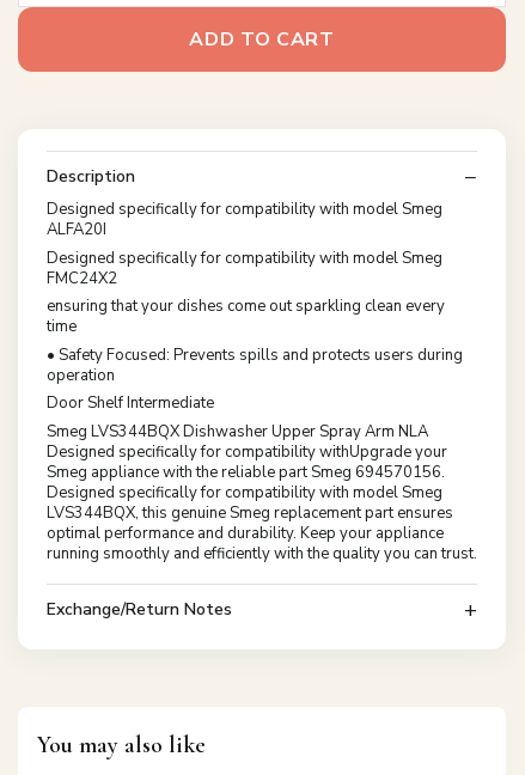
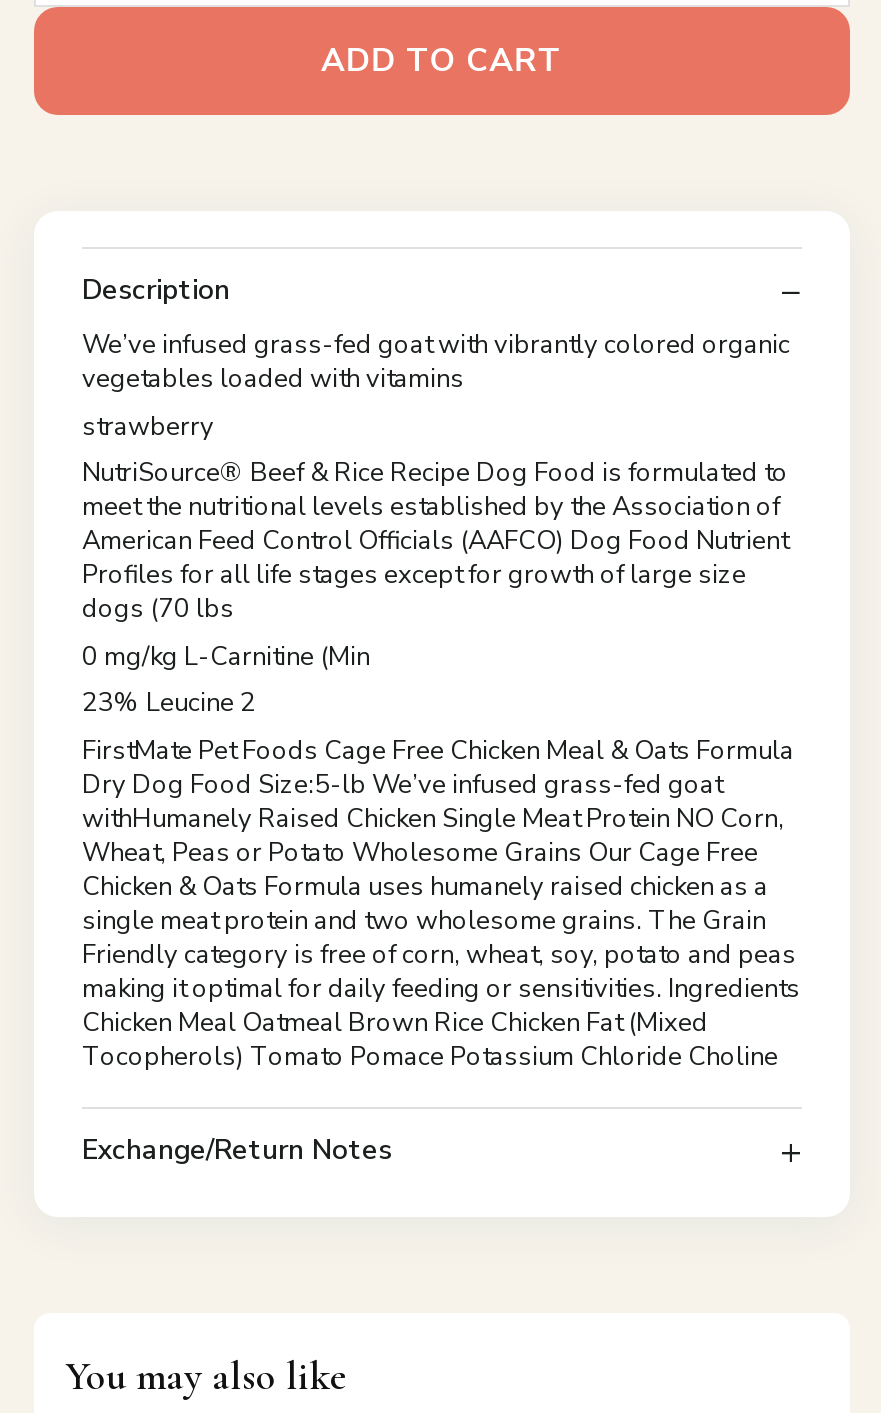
- Designed specifically for compatibility with model Smeg
- ALFA20I
- Designed specifically for compatibility with model Smeg
- FMC24X2
- ensuring that your dishes come out sparkling clean every
- time
- • Safety Focused: Prevents spills and protects users during
- operation
- Door Shelf Intermediate
- Smeg LVS344BQX Dishwasher Upper Spray Arm NLA
- Designed specifically for compatibility withUpgrade your
- Smeg appliance with the reliable part Smeg 694570156.
- Designed specifically for compatibility with model Smeg
- LVS344BQX, this genuine Smeg replacement part ensures
- optimal performance and durability. Keep your appliance
- running smoothly and efficiently with the quality you can trust.
+ We’ve infused grass-fed goat with vibrantly colored organic
+ vegetables loaded with vitamins
+ strawberry
+ NutriSource® Beef & Rice Recipe Dog Food is formulated to
+ meet the nutritional levels established by the Association of
+ American Feed Control Officials (AAFCO) Dog Food Nutrient
+ Profiles for all life stages except for growth of large size
+ dogs (70 lbs
+ 0 mg/kg L-Carnitine (Min
+ 23% Leucine 2
+ FirstMate Pet Foods Cage Free Chicken Meal & Oats Formula
+ Dry Dog Food Size:5-lb We’ve infused grass-fed goat
+ withHumanely Raised Chicken Single Meat Protein NO Corn,
+ Wheat, Peas or Potato Wholesome Grains Our Cage Free
+ Chicken & Oats Formula uses humanely raised chicken as a
+ single meat protein and two wholesome grains. The Grain
+ Friendly category is free of corn, wheat, soy, potato and peas
+ making it optimal for daily feeding or sensitivities. Ingredients
+ Chicken Meal Oatmeal Brown Rice Chicken Fat (Mixed
+ Tocopherols) Tomato Pomace Potassium Chloride Choline
